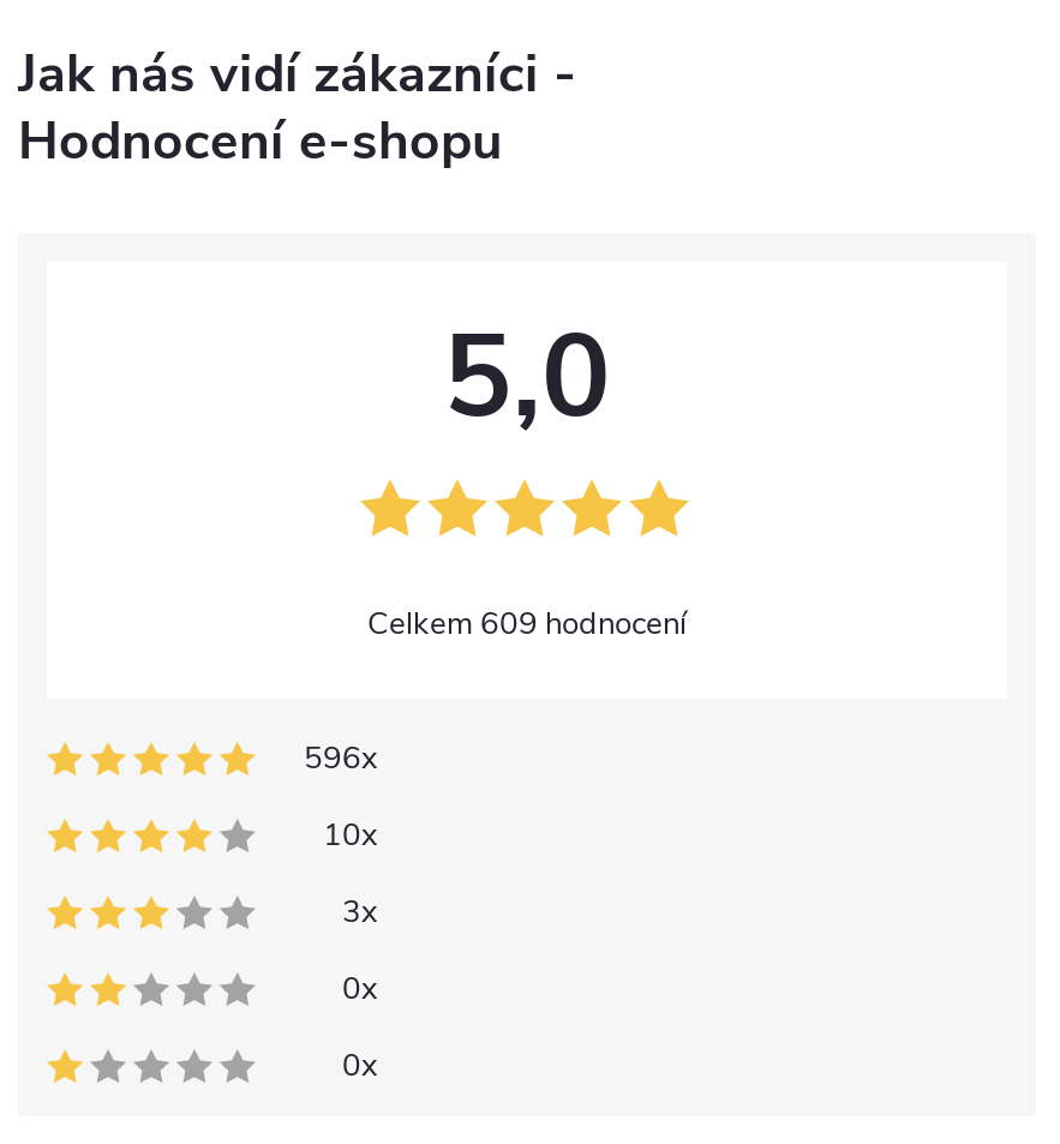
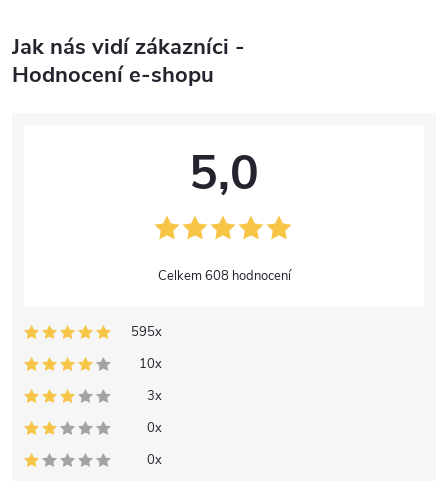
- 609 hodnocení
+ 608 hodnocení

- 596x
+ 595x
